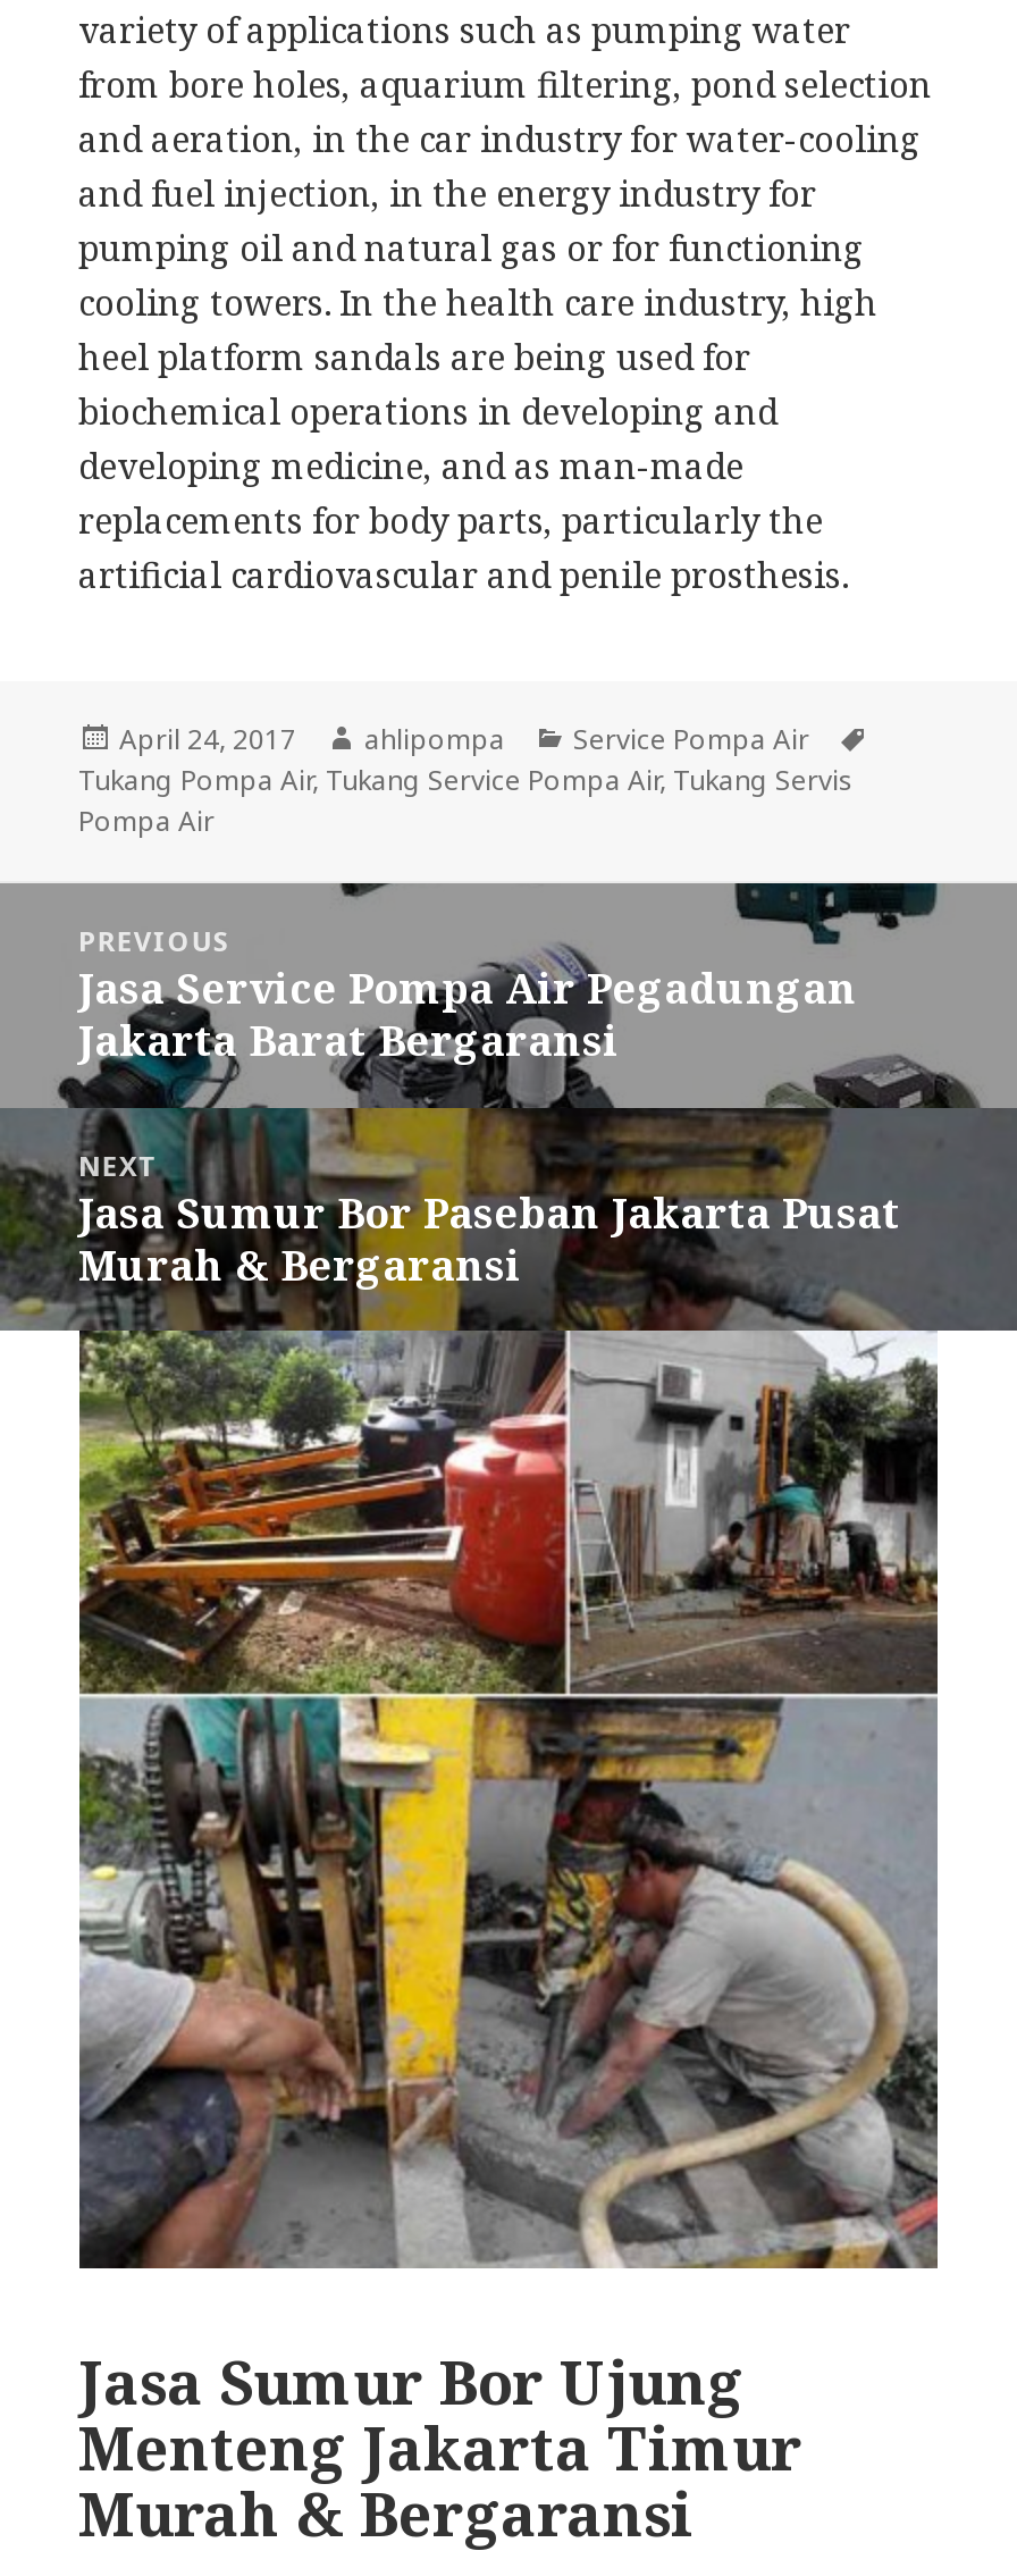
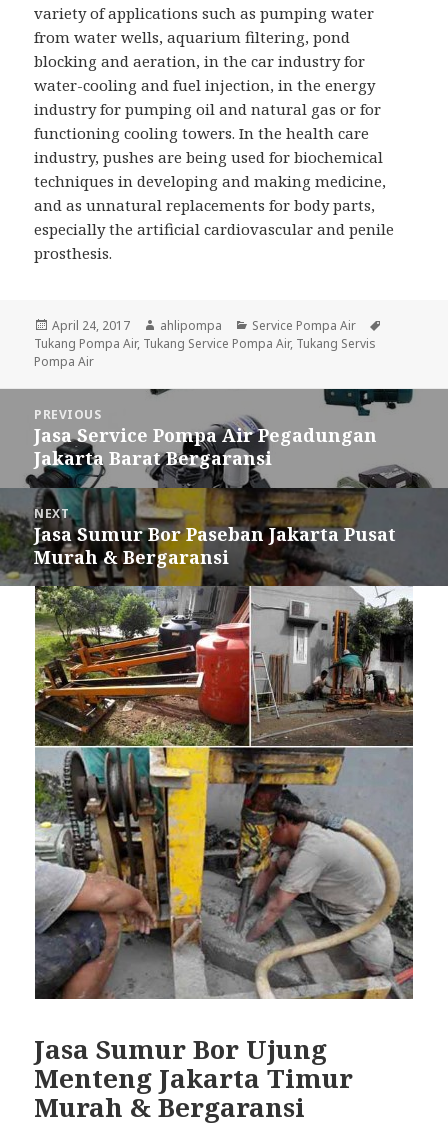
- from bore holes, aquarium filtering, pond selection
- and aeration, in the car industry for water-cooling
- and fuel injection, in the energy industry for
- pumping oil and natural gas or for functioning
- cooling towers. In the health care industry, high
- heel platform sandals are being used for
- biochemical operations in developing and
- developing medicine, and as man-made
- replacements for body parts, particularly the
- artificial cardiovascular and penile prosthesis.
+ from water wells, aquarium filtering, pond
+ blocking and aeration, in the car industry for
+ water-cooling and fuel injection, in the energy
+ industry for pumping oil and natural gas or for
+ functioning cooling towers. In the health care
+ industry, pushes are being used for biochemical
+ techniques in developing and making medicine,
+ and as unnatural replacements for body parts,
+ especially the artificial cardiovascular and penile
+ prosthesis.
